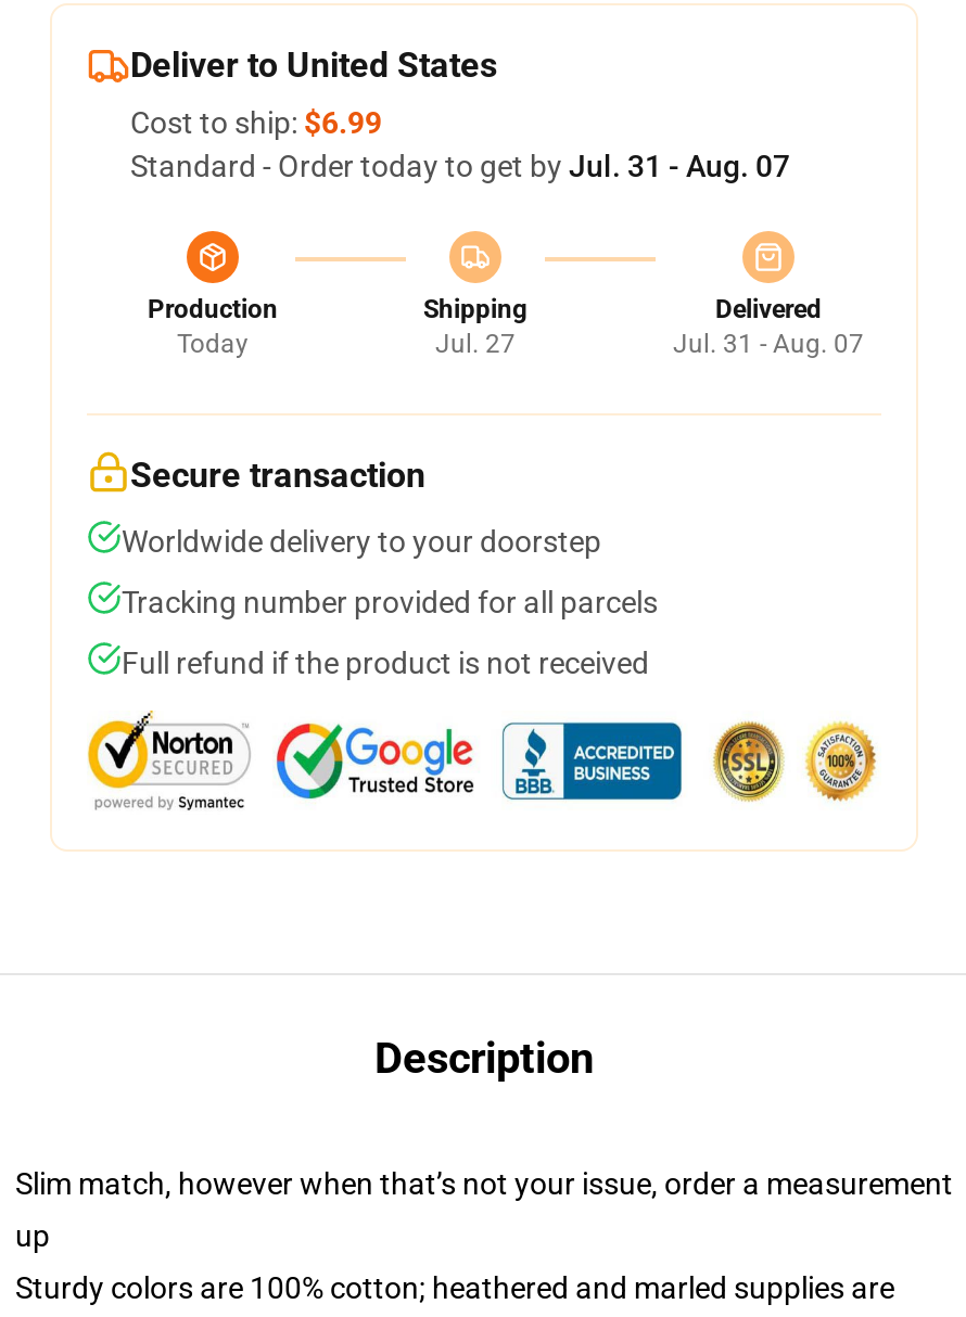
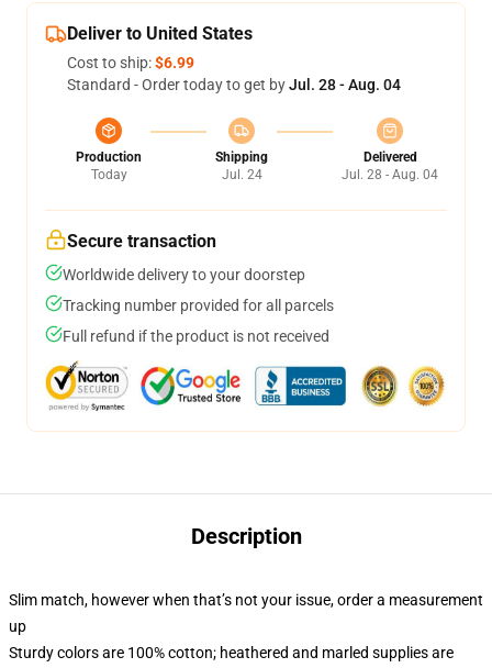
- Standard - Order today to get by Jul. 31 - Aug. 07
+ Standard - Order today to get by Jul. 28 - Aug. 04

- Jul. 27
+ Jul. 24

- Jul. 31 - Aug. 07
+ Jul. 28 - Aug. 04
